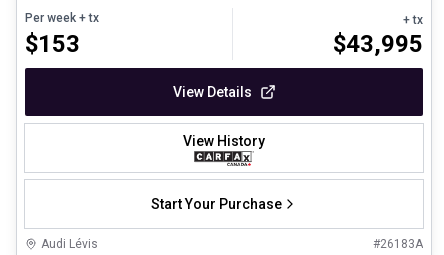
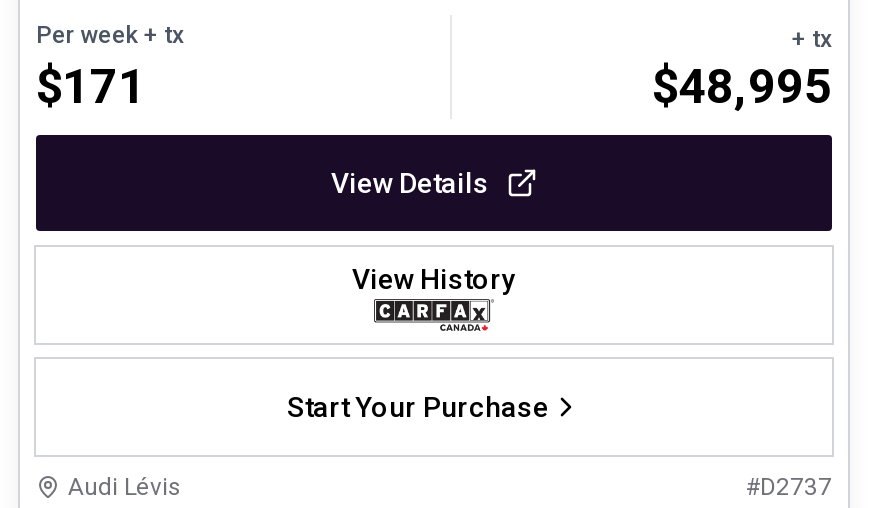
- $153
+ $171

- $43,995
+ $48,995

- #26183A
+ #D2737
